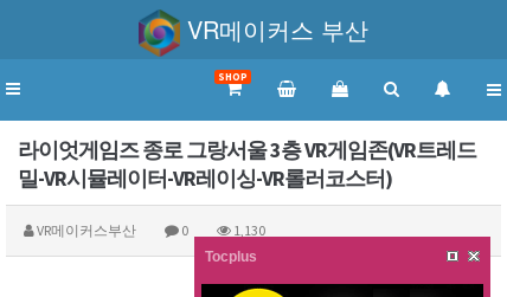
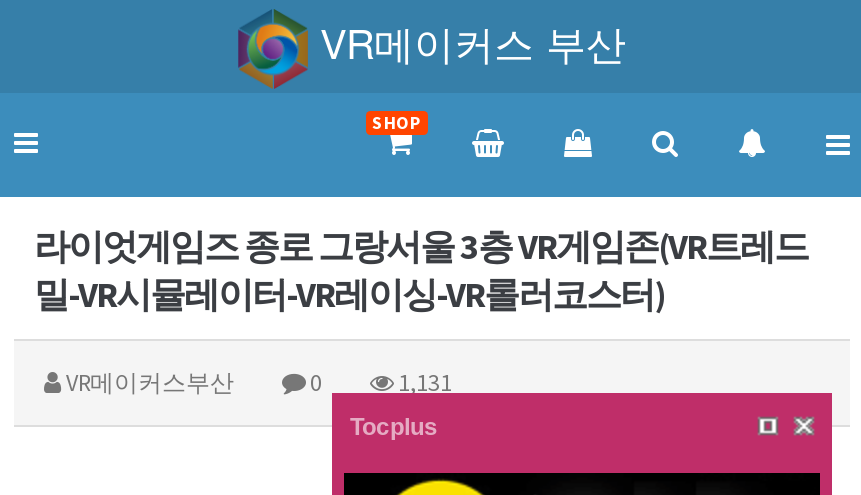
- 1,130
+ 1,131
